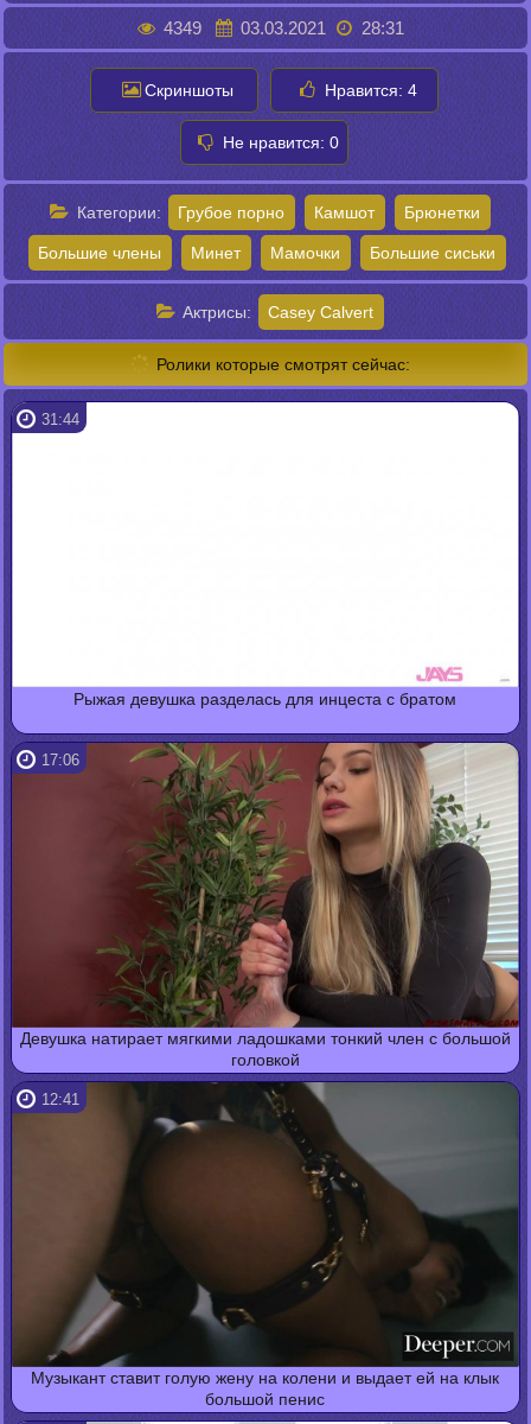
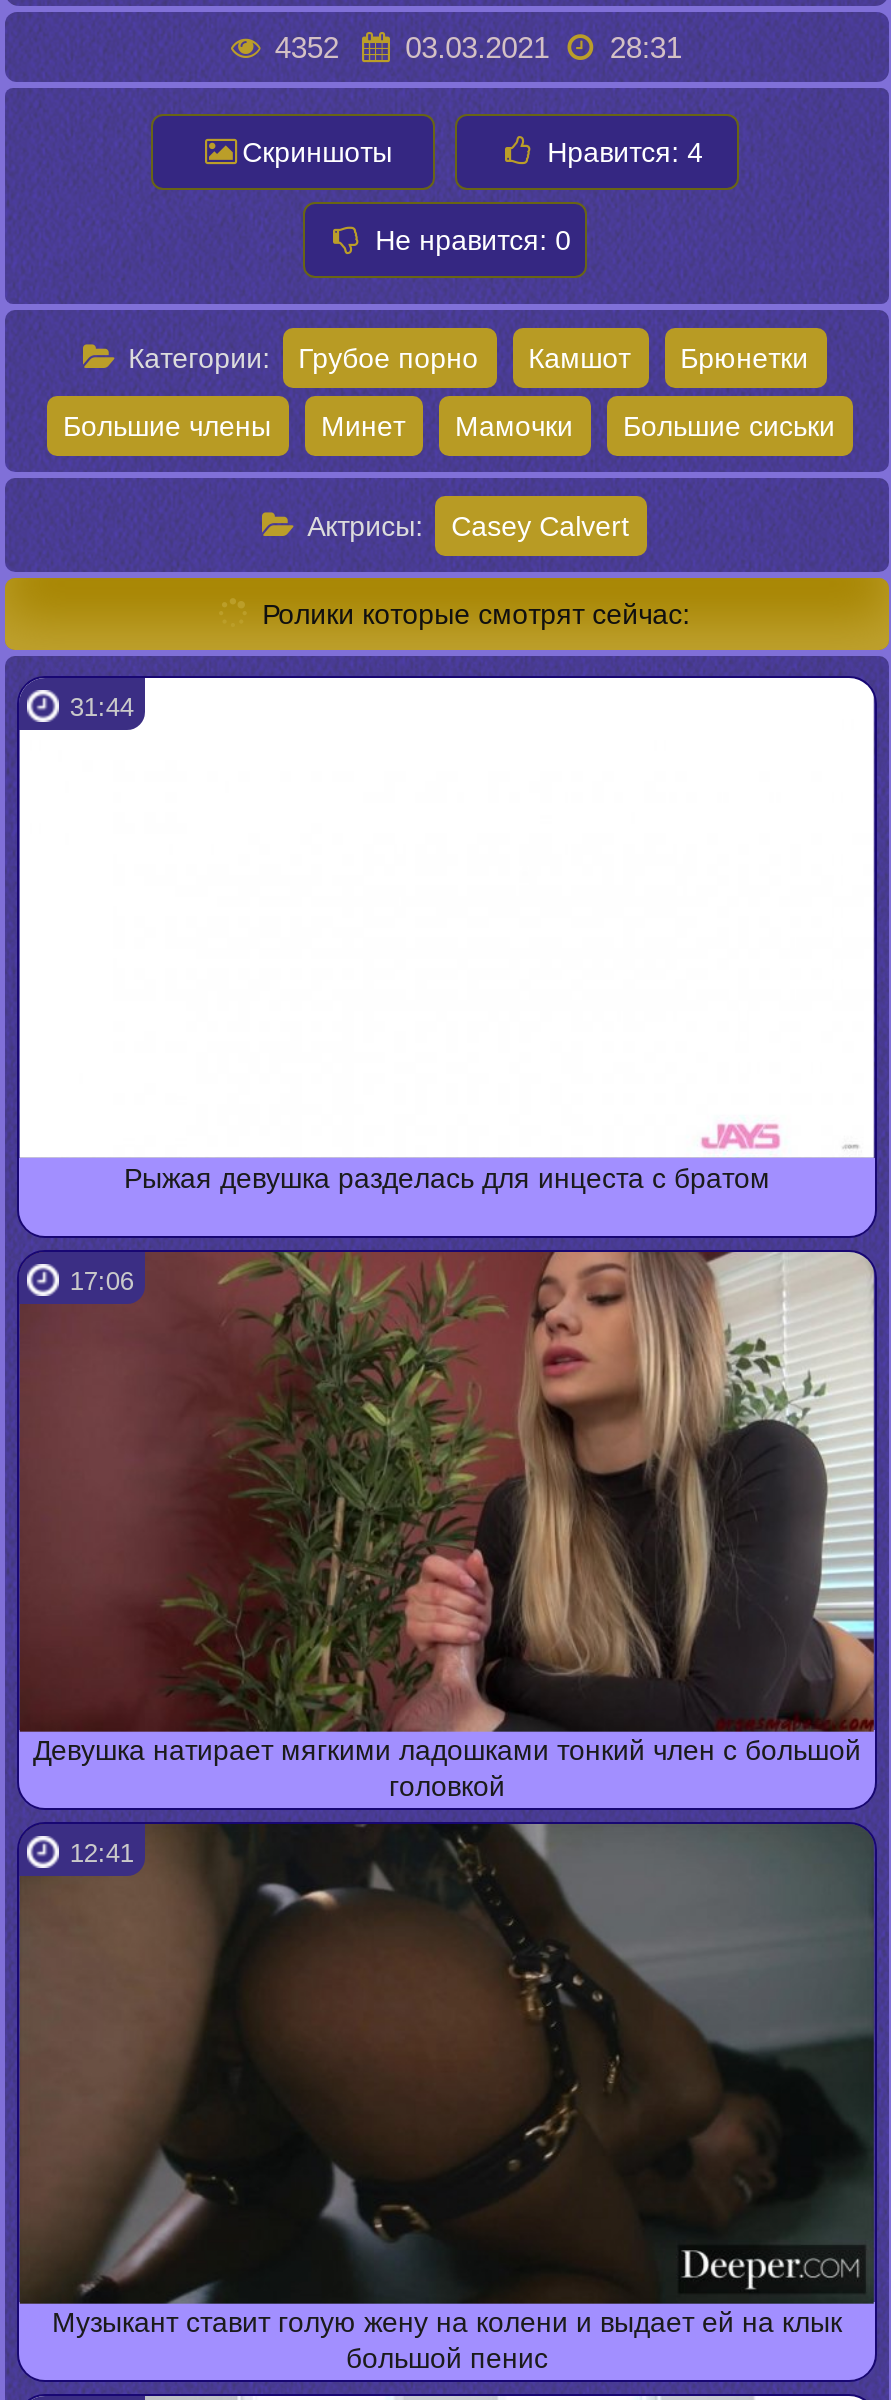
- 4349 03.03.2021 28:31
+ 4352 03.03.2021 28:31
